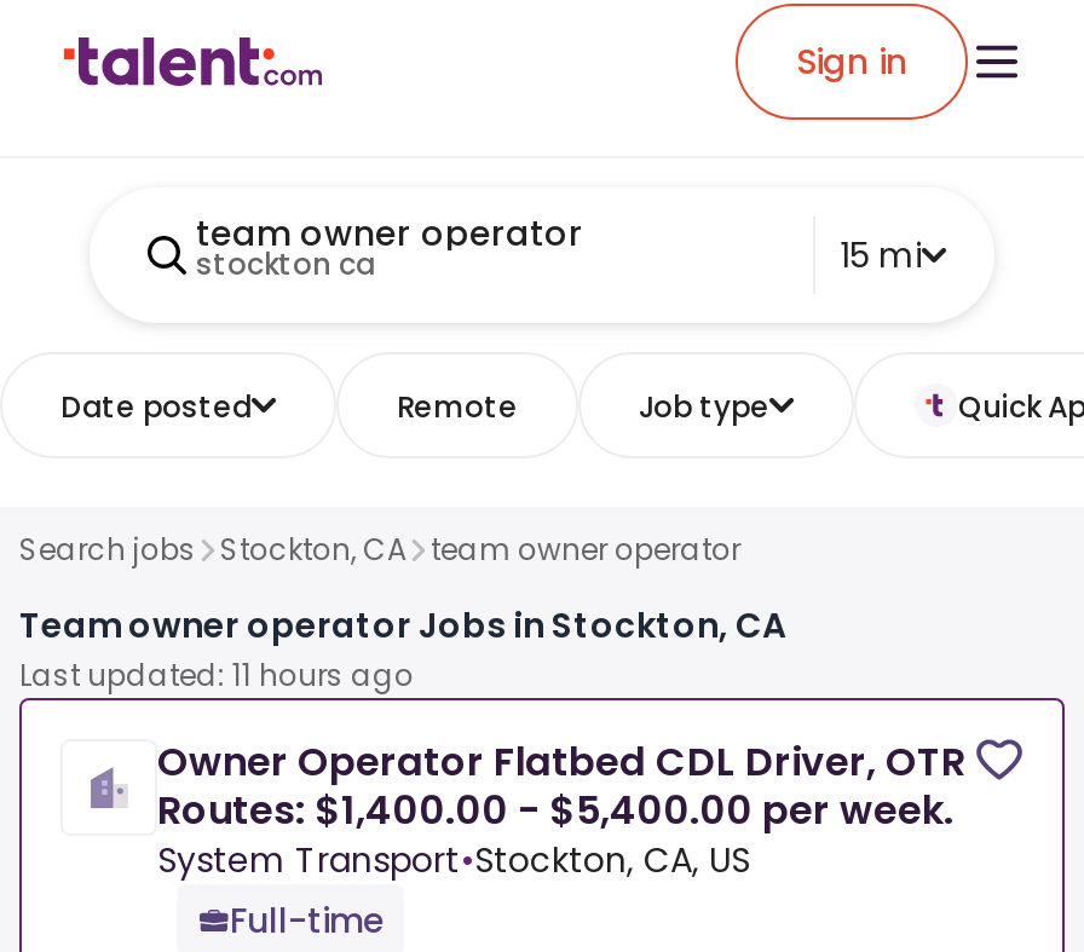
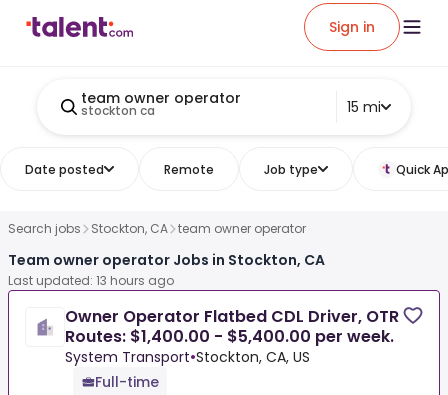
- Last updated: 11 hours ago
+ Last updated: 13 hours ago
